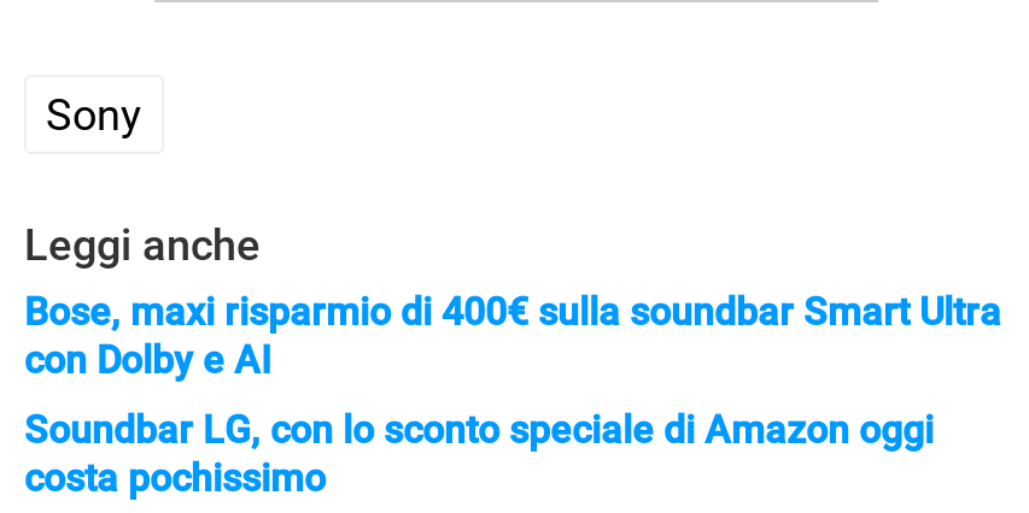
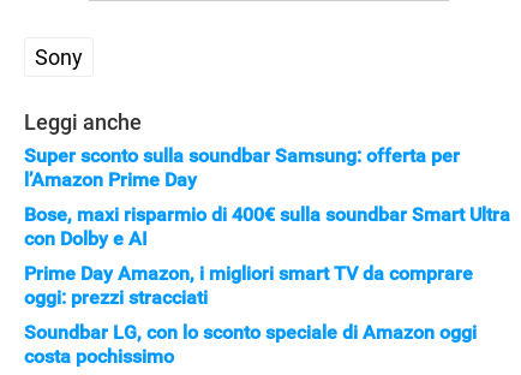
+ Super sconto sulla soundbar Samsung: offerta per
+ l’Amazon Prime Day

+ Prime Day Amazon, i migliori smart TV da comprare
+ oggi: prezzi stracciati
